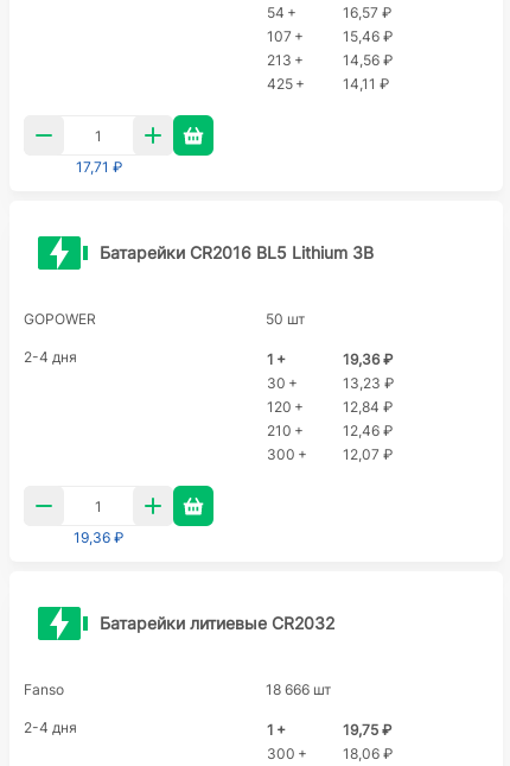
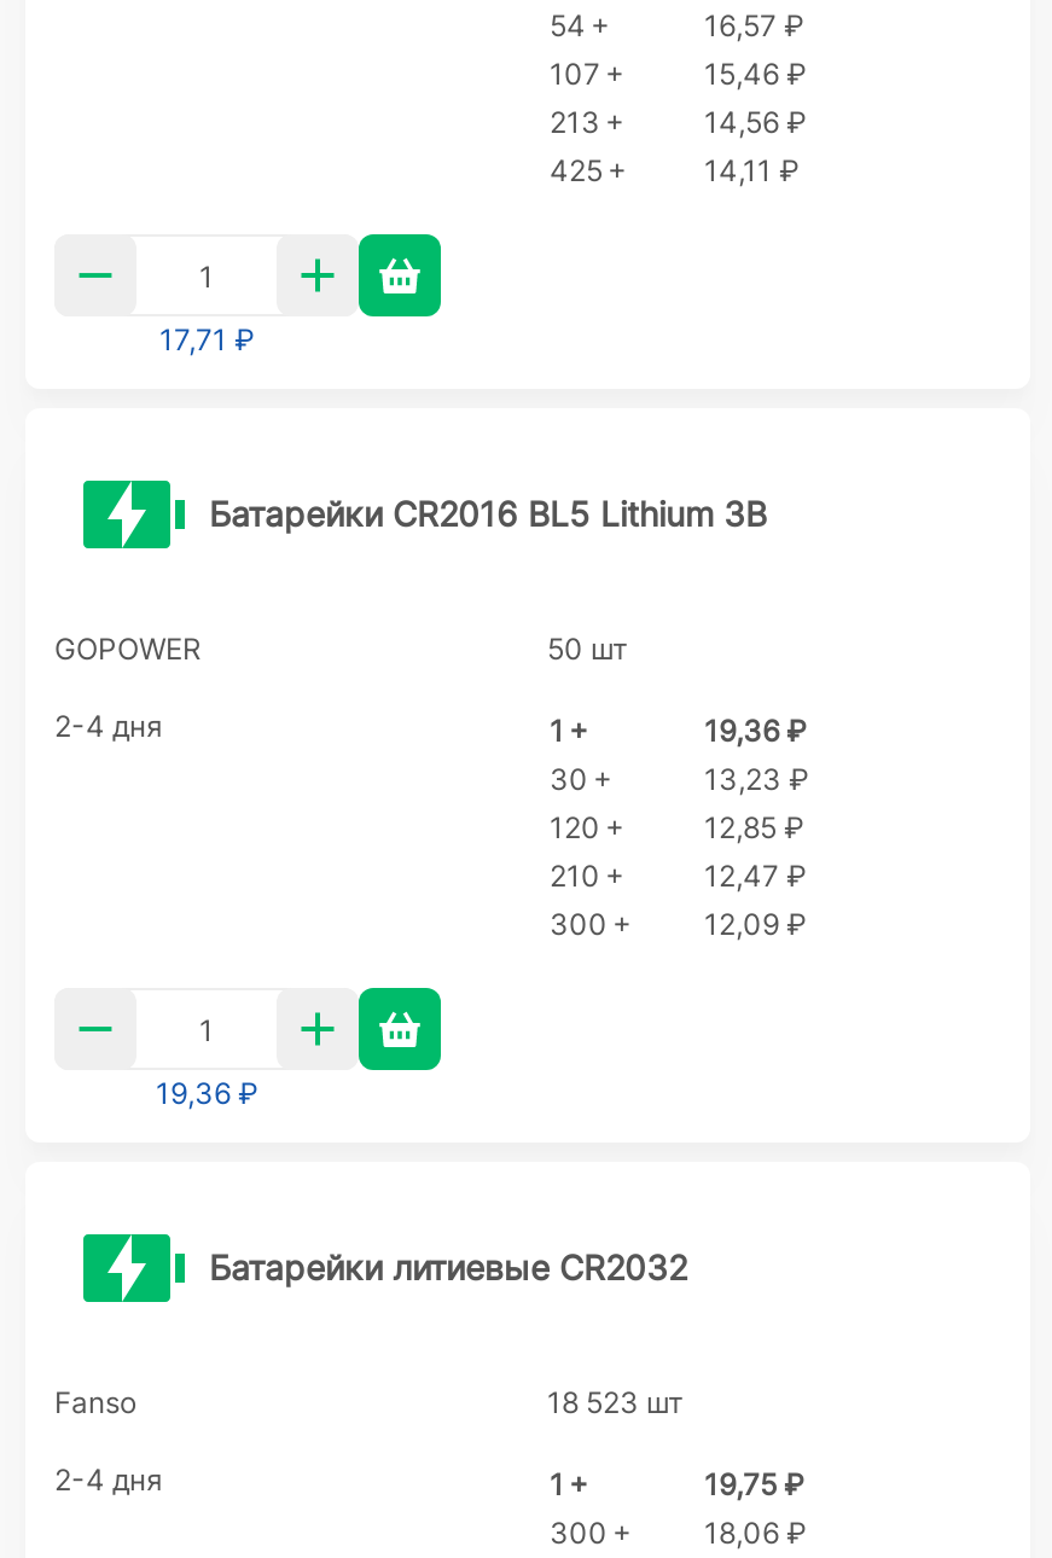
- 12,84 ₽
+ 12,85 ₽

- 12,46 ₽
+ 12,47 ₽

- 300 + 12,07 ₽
+ 300 + 12,09 ₽

- 18 666 шт
+ 18 523 шт
